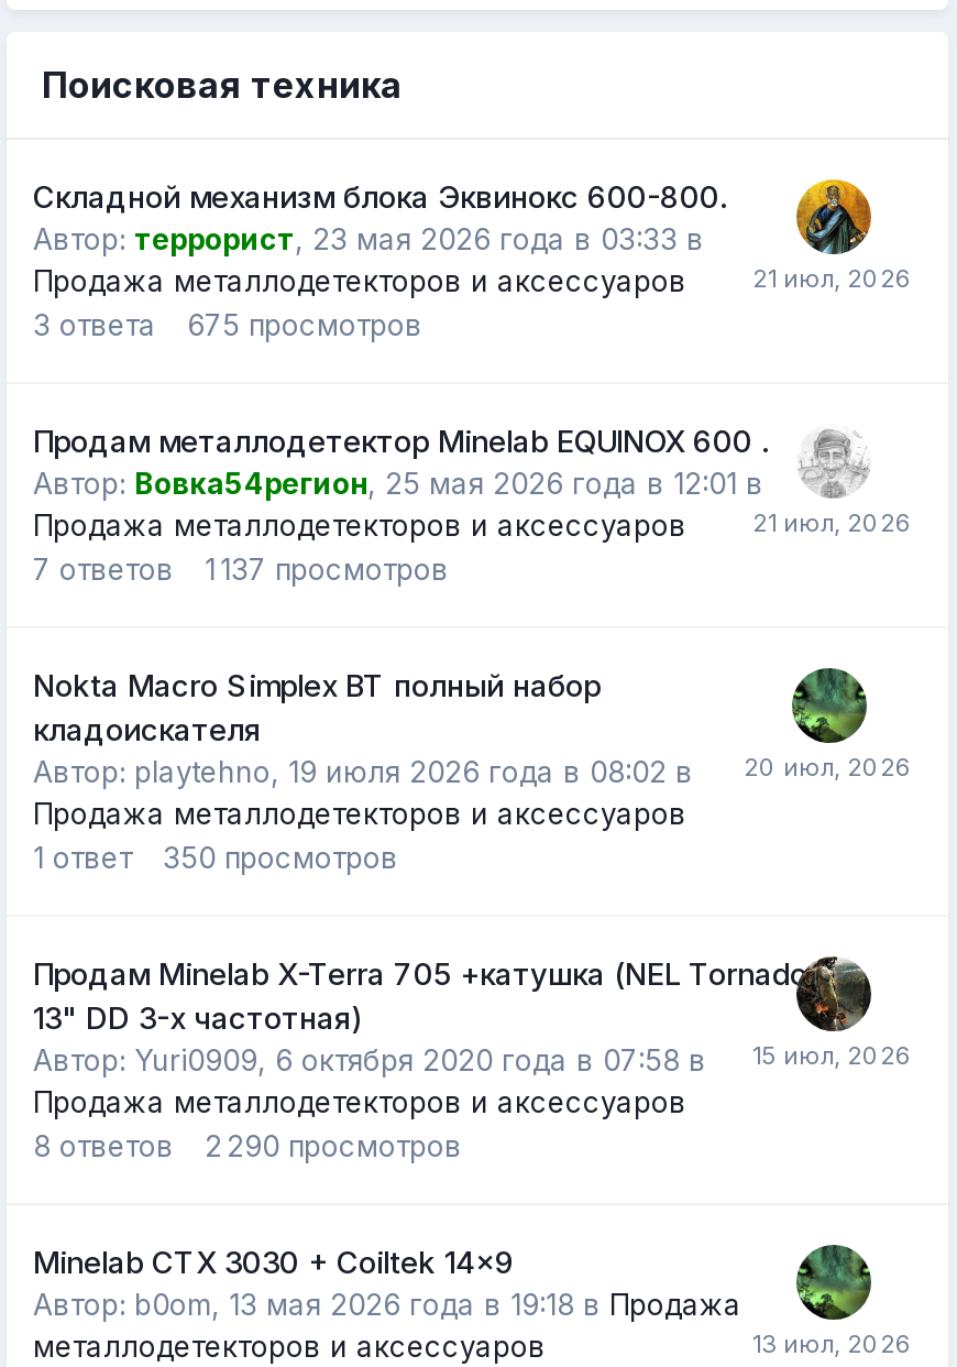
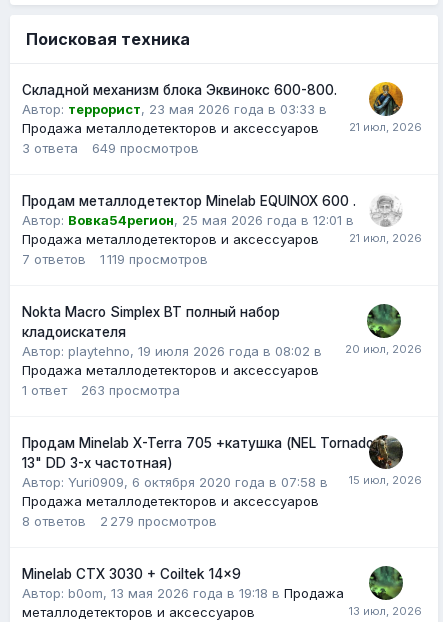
- 675 просмотров
+ 649 просмотров

- 7 ответов 1 137 просмотров
+ 7 ответов 1 119 просмотров

- 1 ответ 350 просмотров
+ 1 ответ 263 просмотра

- 8 ответов 2 290 просмотров
+ 8 ответов 2 279 просмотров
